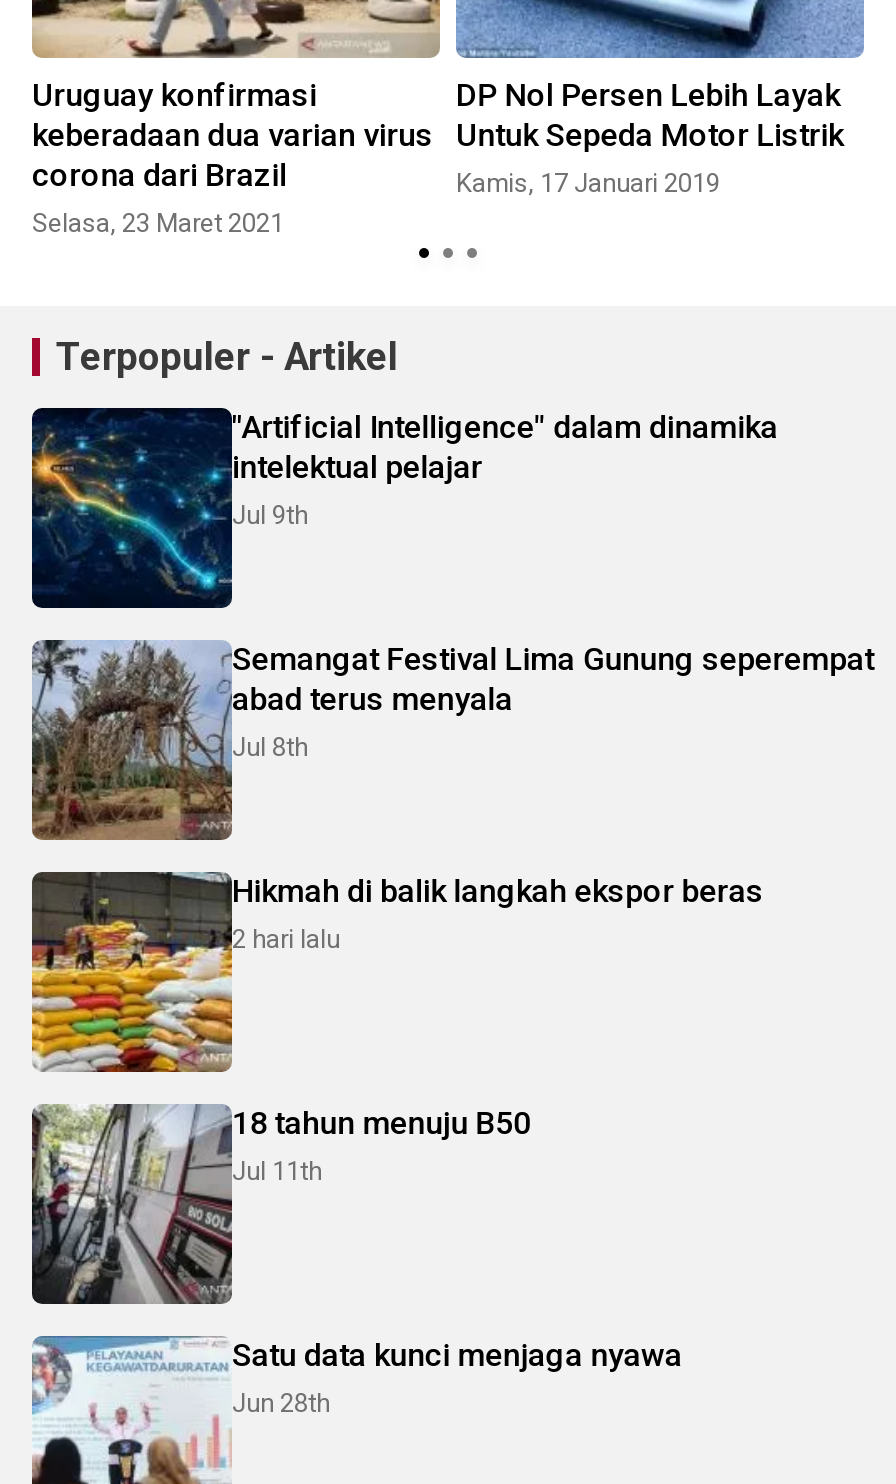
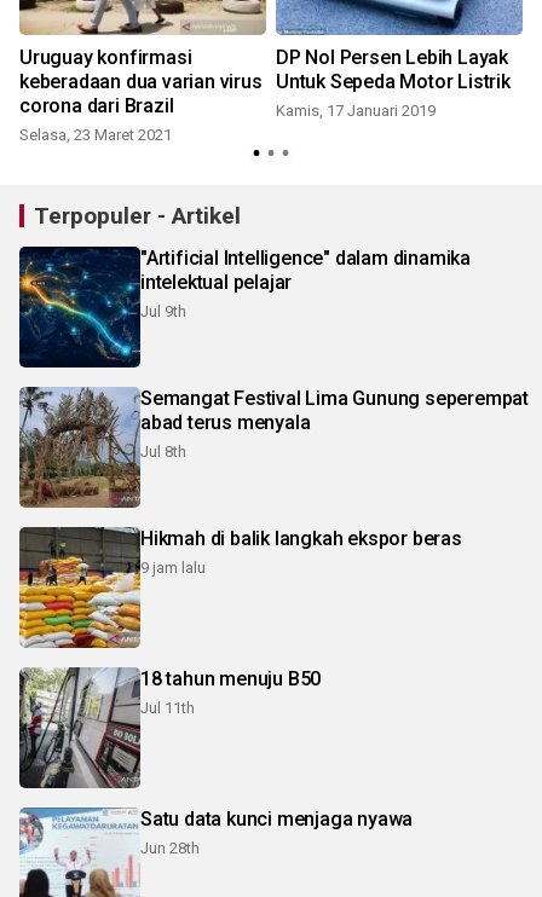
- 2 hari lalu
+ 9 jam lalu
